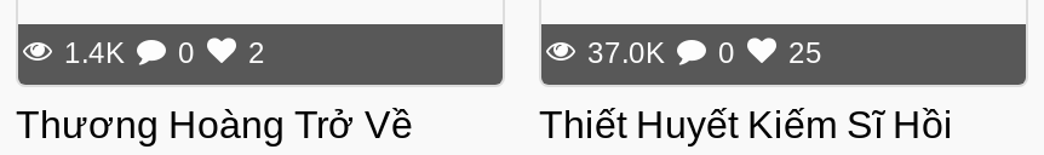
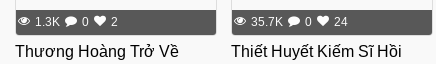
- 1.4K 0 2
+ 1.3K 0 2

- 37.0K
+ 35.7K

- 25
+ 24
